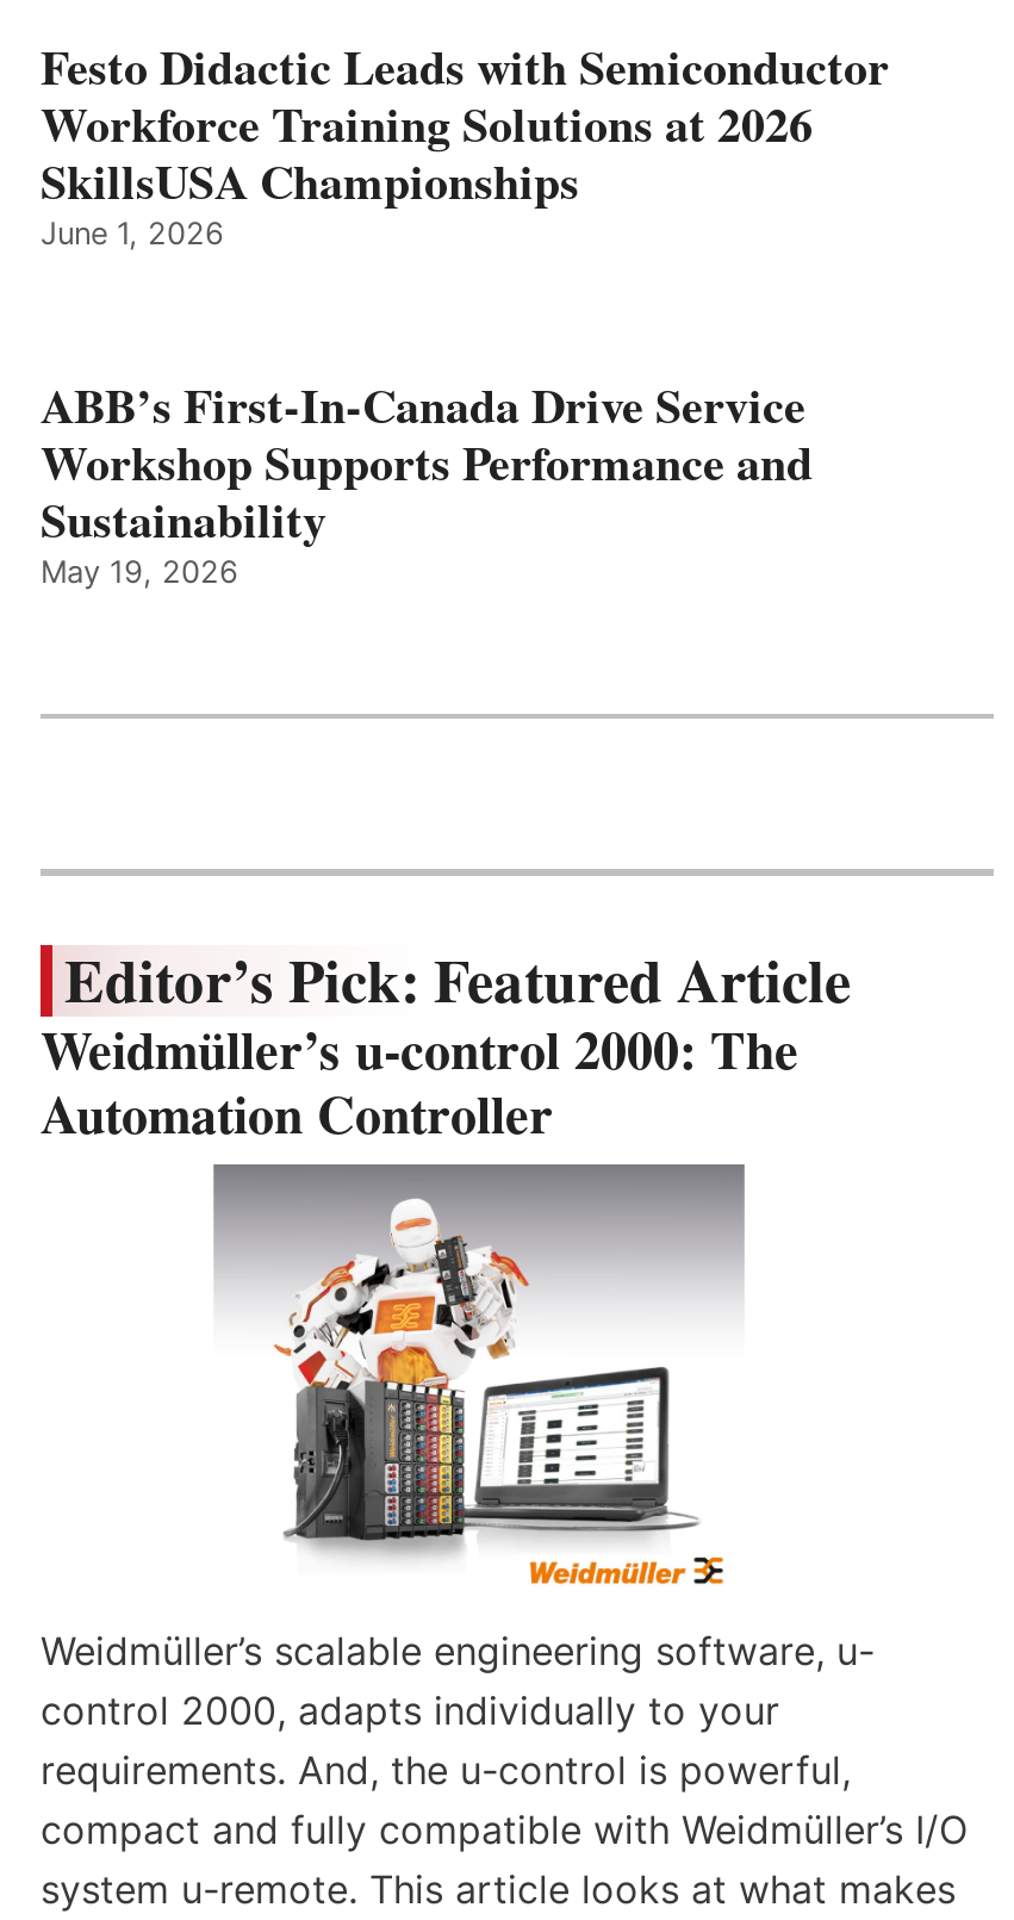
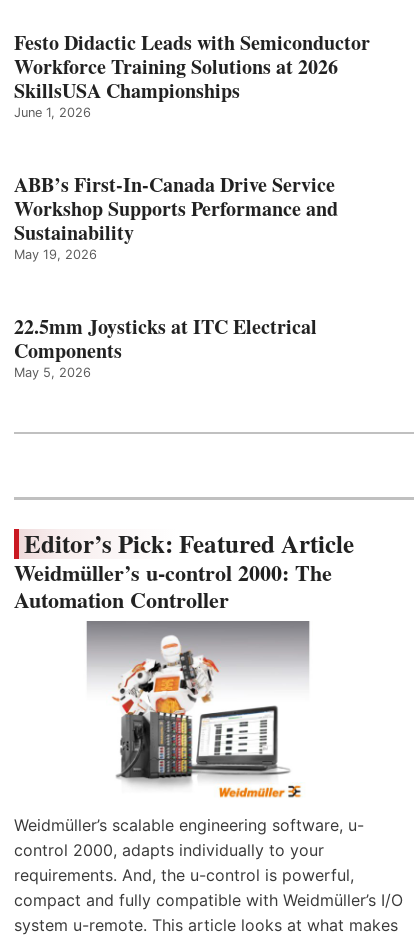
+ 22.5mm Joysticks at ITC Electrical
+ Components
+ May 5, 2026
